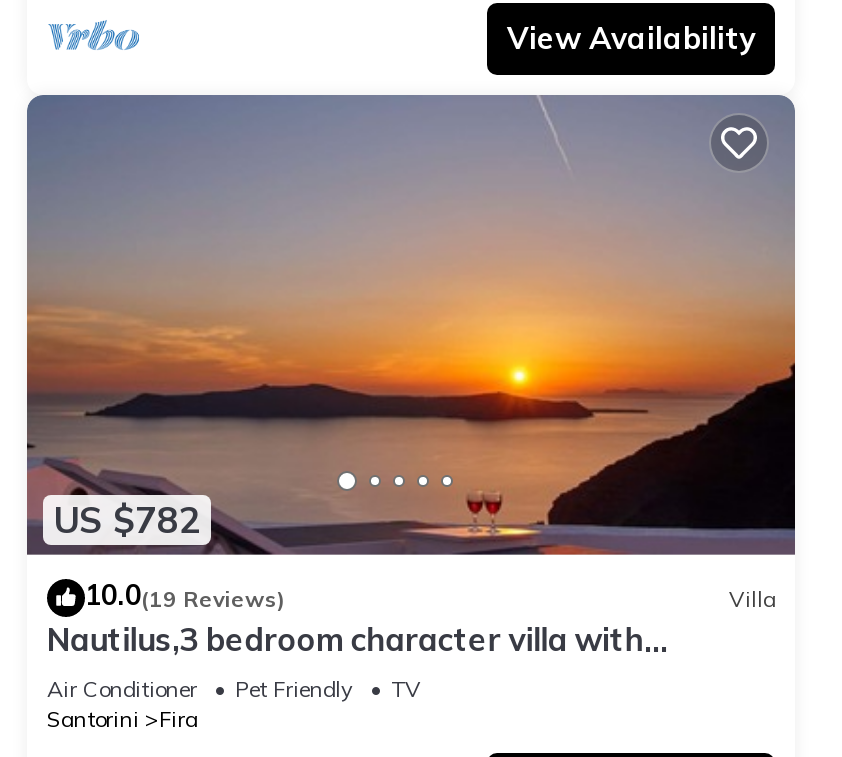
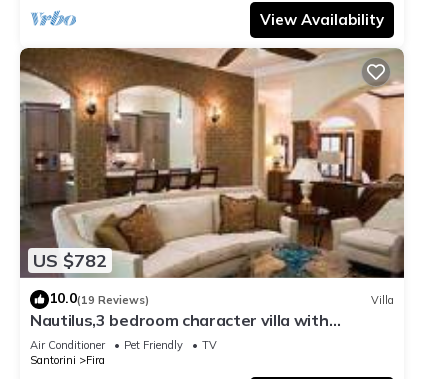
- [image]
+ [image]
